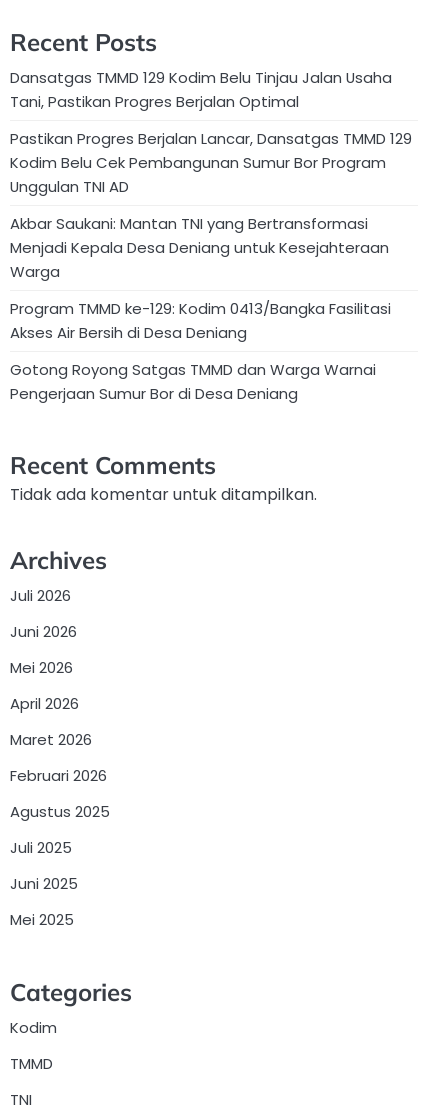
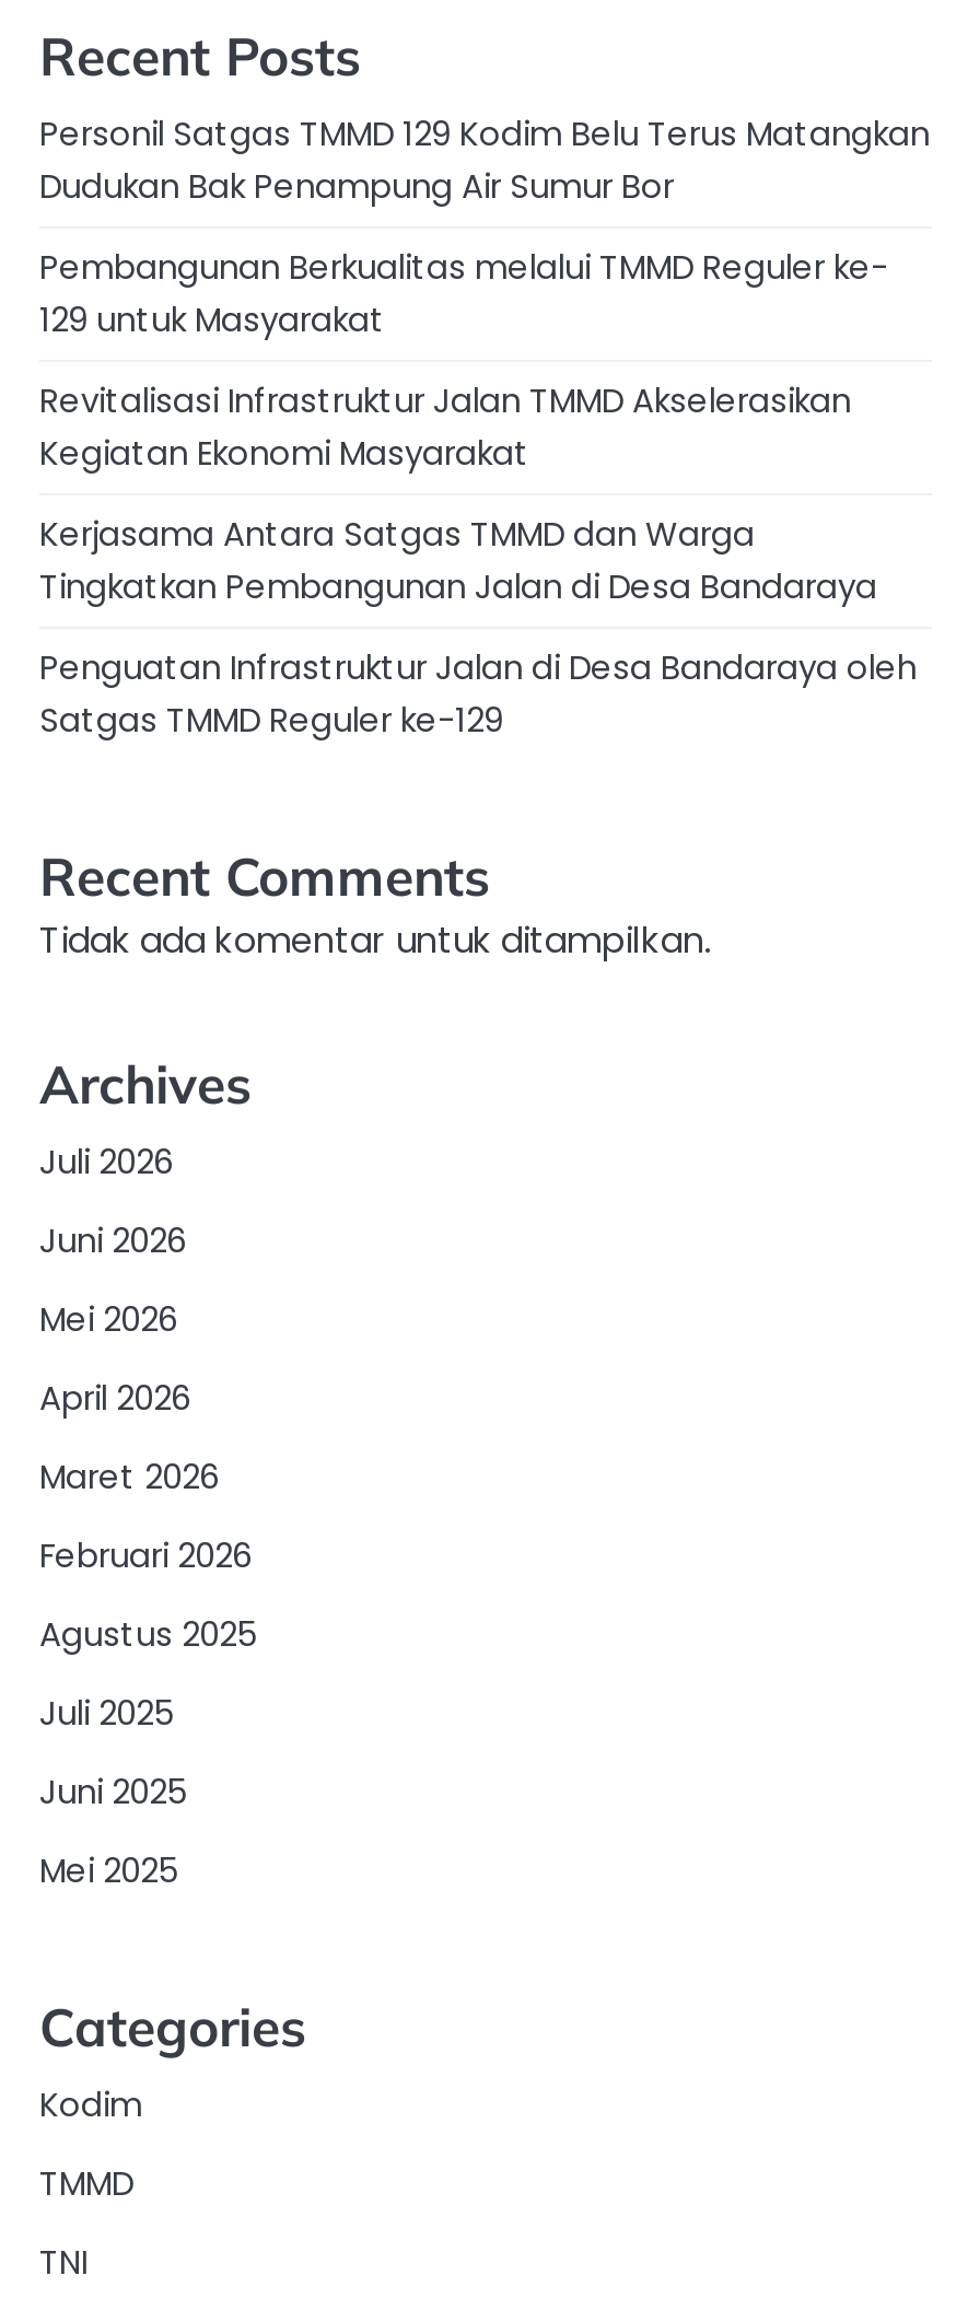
- Dansatgas TMMD 129 Kodim Belu Tinjau Jalan Usaha
- Tani, Pastikan Progres Berjalan Optimal
+ Personil Satgas TMMD 129 Kodim Belu Terus Matangkan
+ Dudukan Bak Penampung Air Sumur Bor

- Pastikan Progres Berjalan Lancar, Dansatgas TMMD 129
- Kodim Belu Cek Pembangunan Sumur Bor Program
- Unggulan TNI AD
+ Pembangunan Berkualitas melalui TMMD Reguler ke-
+ 129 untuk Masyarakat

- Akbar Saukani: Mantan TNI yang Bertransformasi
- Menjadi Kepala Desa Deniang untuk Kesejahteraan
- Warga
+ Revitalisasi Infrastruktur Jalan TMMD Akselerasikan
+ Kegiatan Ekonomi Masyarakat

- Program TMMD ke-129: Kodim 0413/Bangka Fasilitasi
- Akses Air Bersih di Desa Deniang
+ Kerjasama Antara Satgas TMMD dan Warga
+ Tingkatkan Pembangunan Jalan di Desa Bandaraya

- Gotong Royong Satgas TMMD dan Warga Warnai
- Pengerjaan Sumur Bor di Desa Deniang
+ Penguatan Infrastruktur Jalan di Desa Bandaraya oleh
+ Satgas TMMD Reguler ke-129
